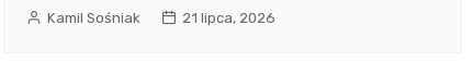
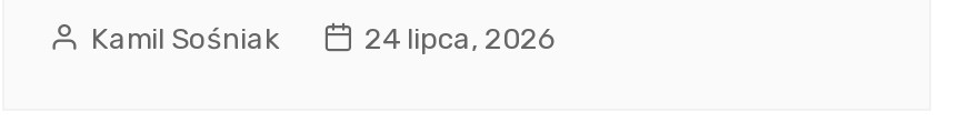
- 21 lipca, 2026
+ 24 lipca, 2026
